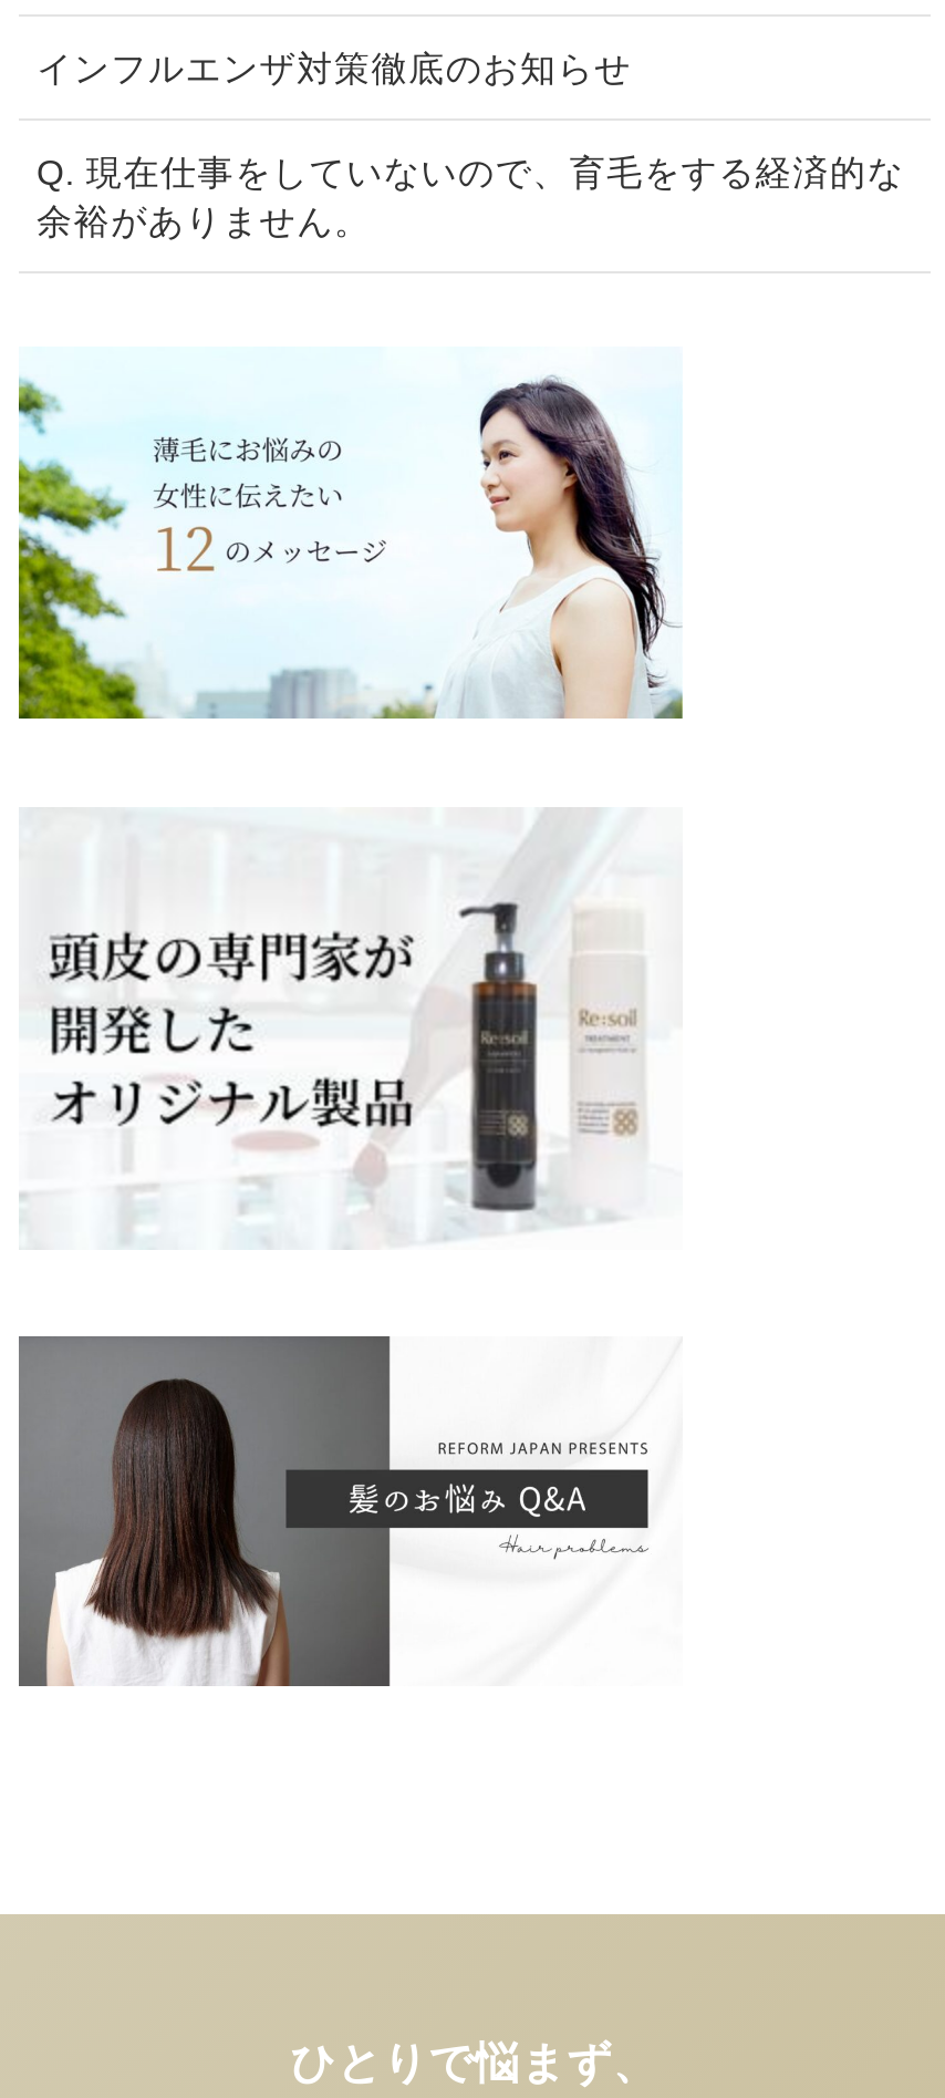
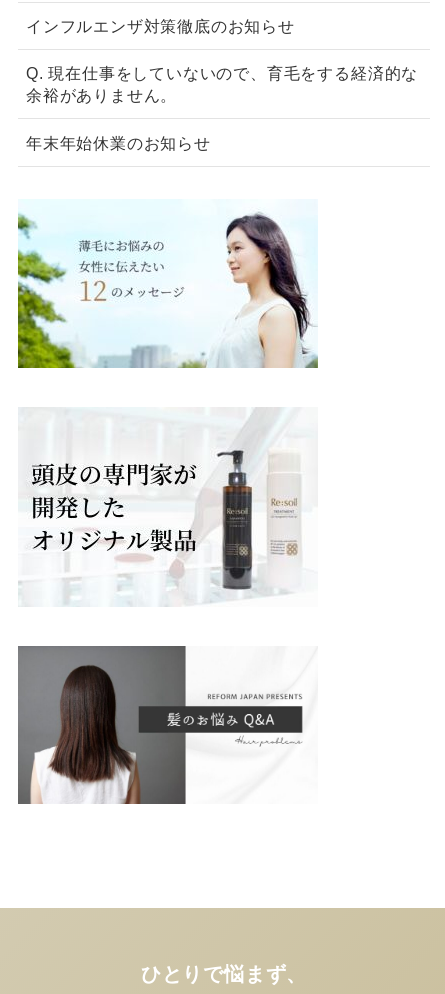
+ 年末年始休業のお知らせ
